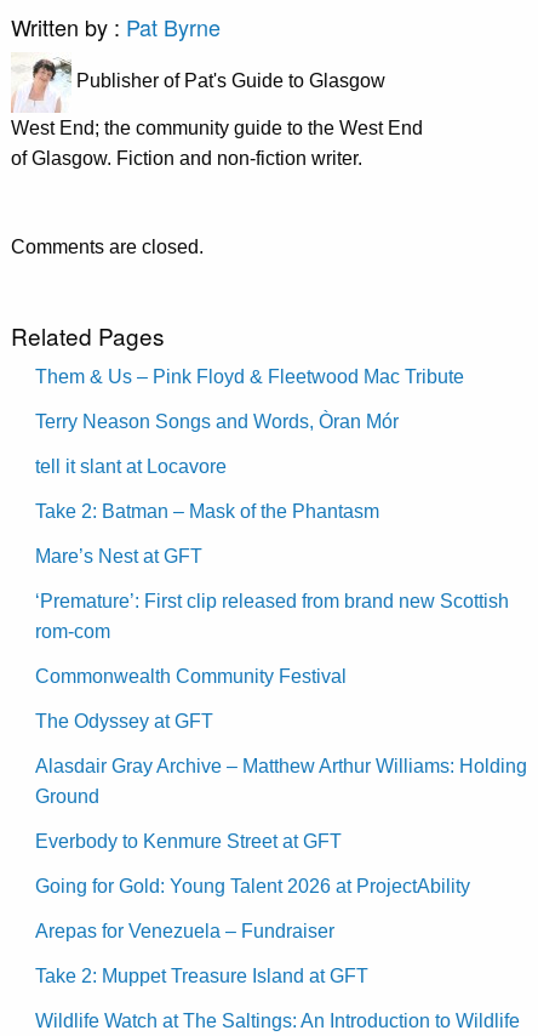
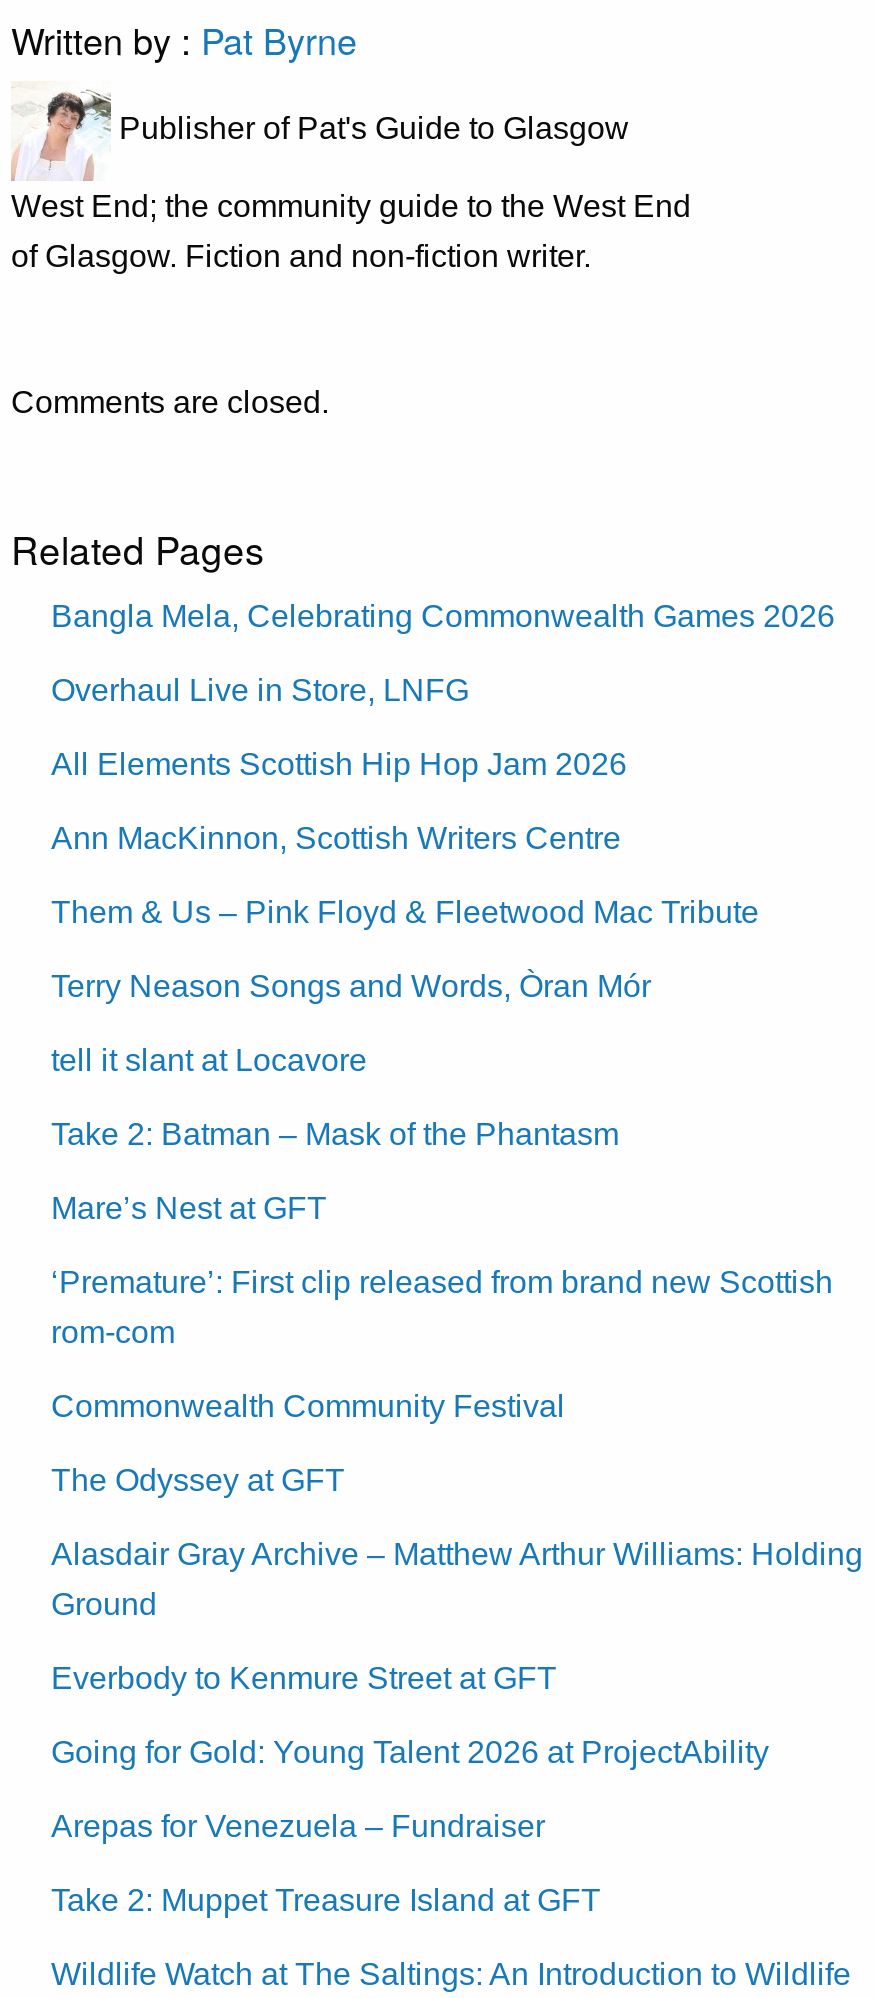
+ Bangla Mela, Celebrating Commonwealth Games 2026
+ Overhaul Live in Store, LNFG
+ All Elements Scottish Hip Hop Jam 2026
+ Ann MacKinnon, Scottish Writers Centre
